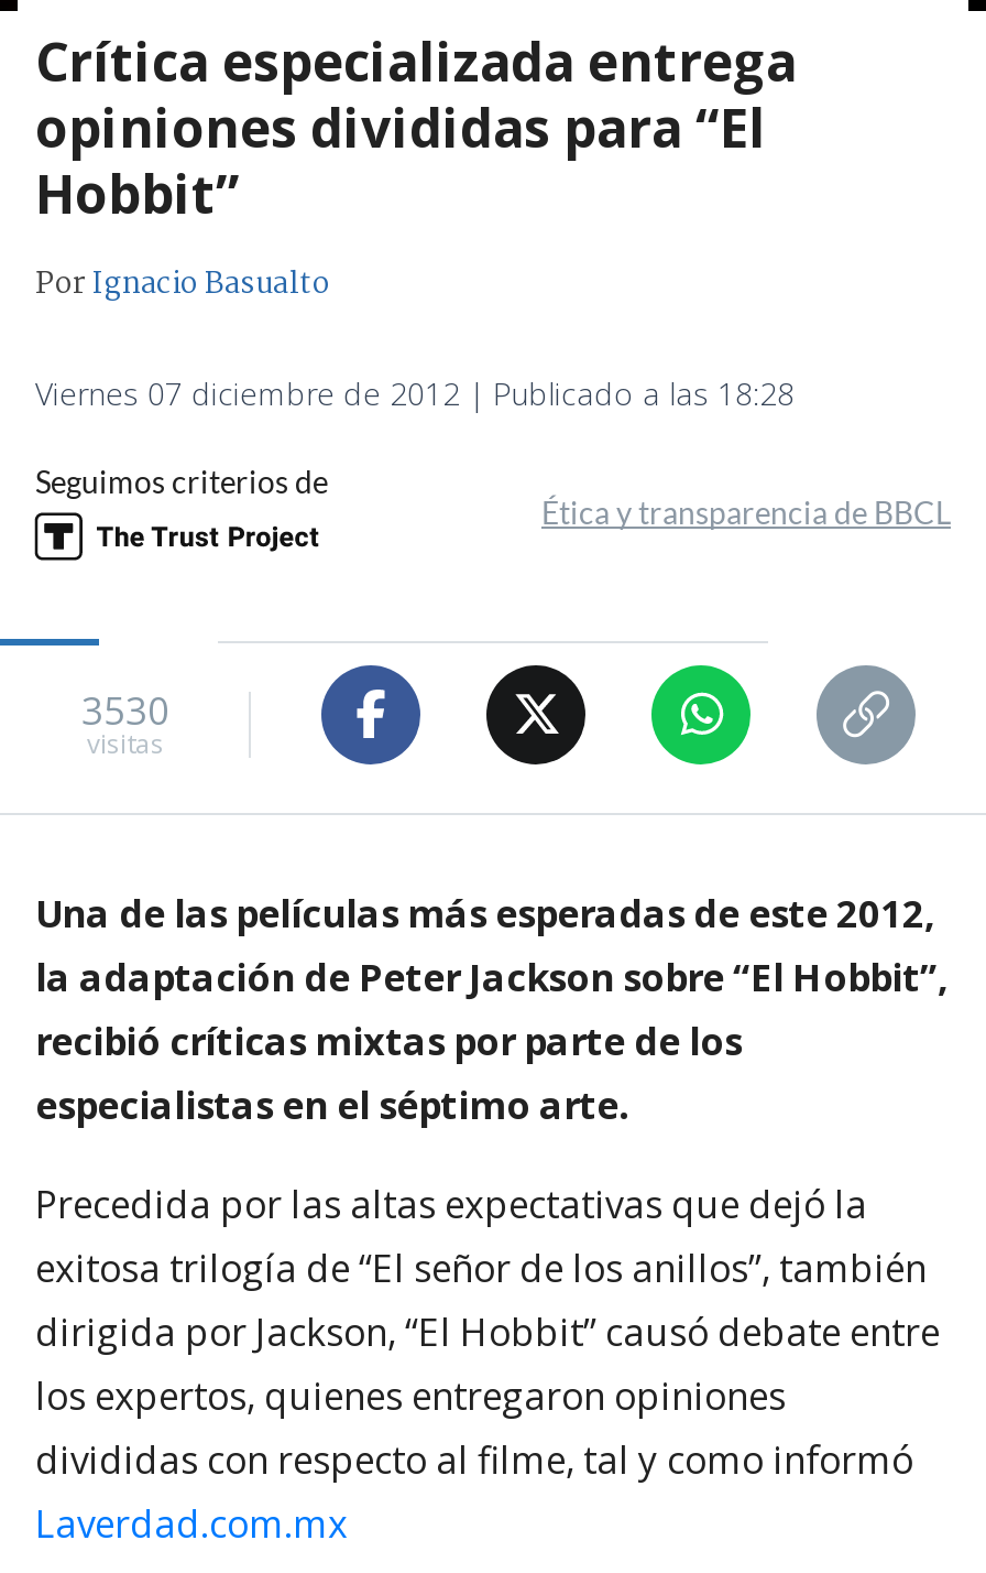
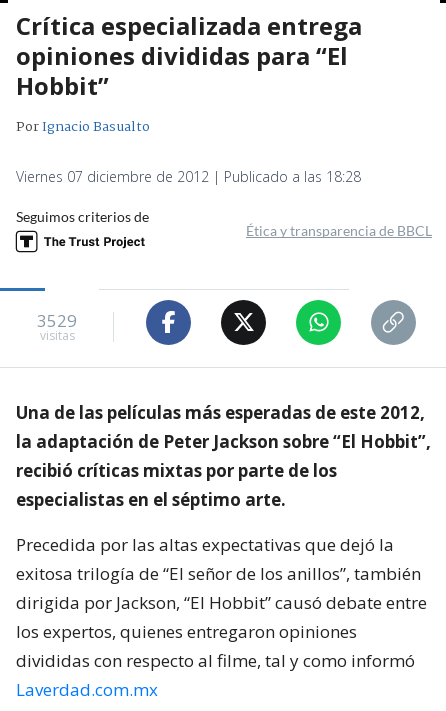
- 3530
+ 3529
